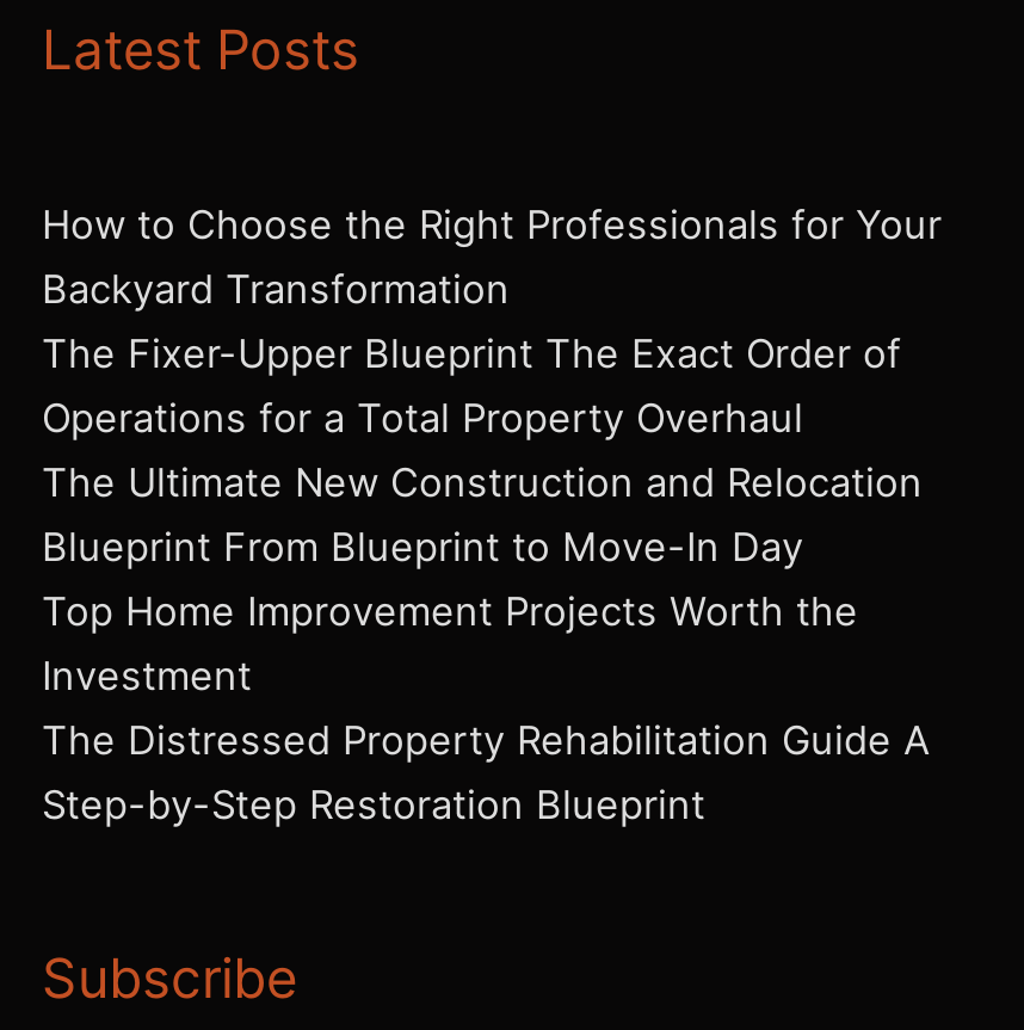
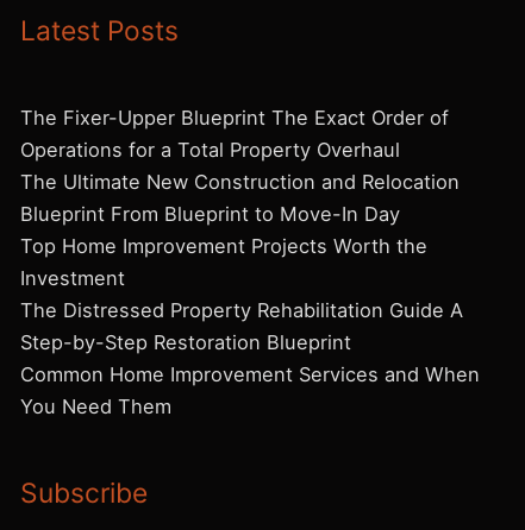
- How to Choose the Right Professionals for Your
- Backyard Transformation

moved up: The Fixer-Upper Blueprint The Exact Order of | Operations for a Total Property Overhaul | The Ultimate New Construction and Relocation | Blueprint From Blueprint to Move-In Day | Top Home Improvement Projects Worth the | Investment | The Distressed Property Rehabilitation Guide A | Step-by-Step Restoration Blueprint

+ Common Home Improvement Services and When
+ You Need Them
